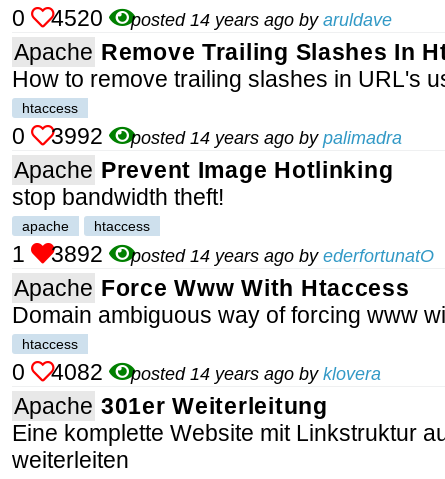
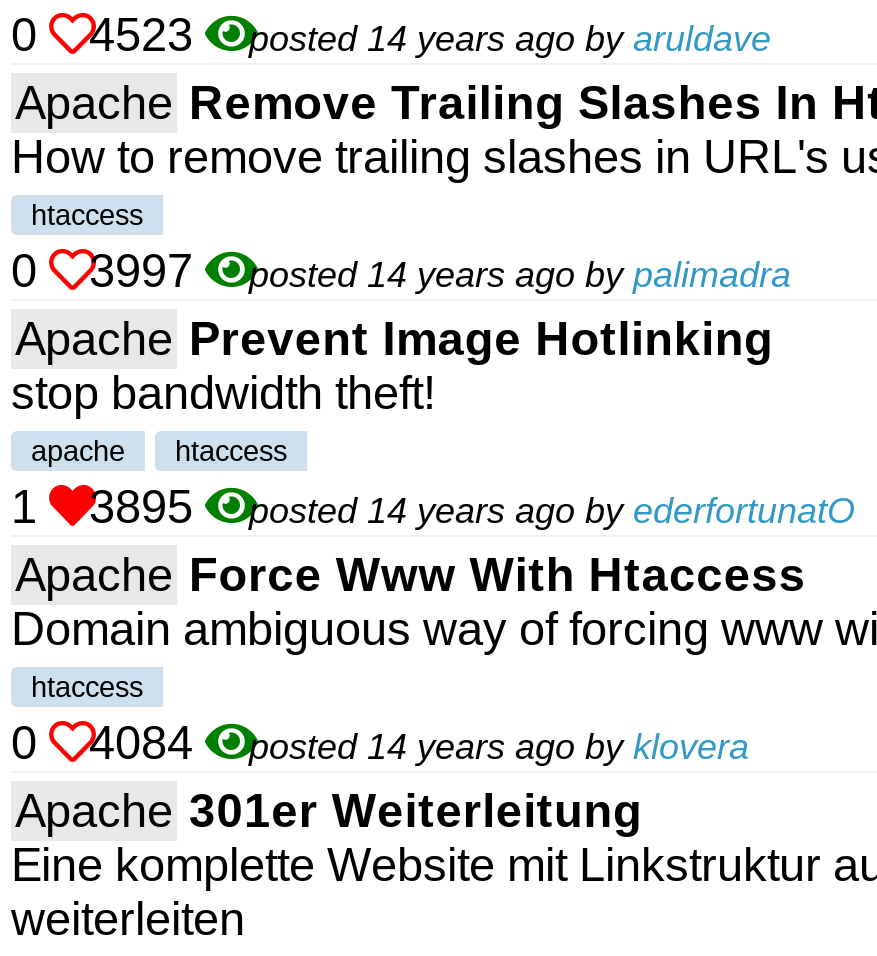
- 0 4520 posted 14 years ago by aruldave
+ 0 4523 posted 14 years ago by aruldave

- 0 3992 posted 14 years ago by palimadra
+ 0 3997 posted 14 years ago by palimadra

- 1 3892 posted 14 years ago by ederfortunatO
+ 1 3895 posted 14 years ago by ederfortunatO

- 0 4082 posted 14 years ago by klovera
+ 0 4084 posted 14 years ago by klovera
